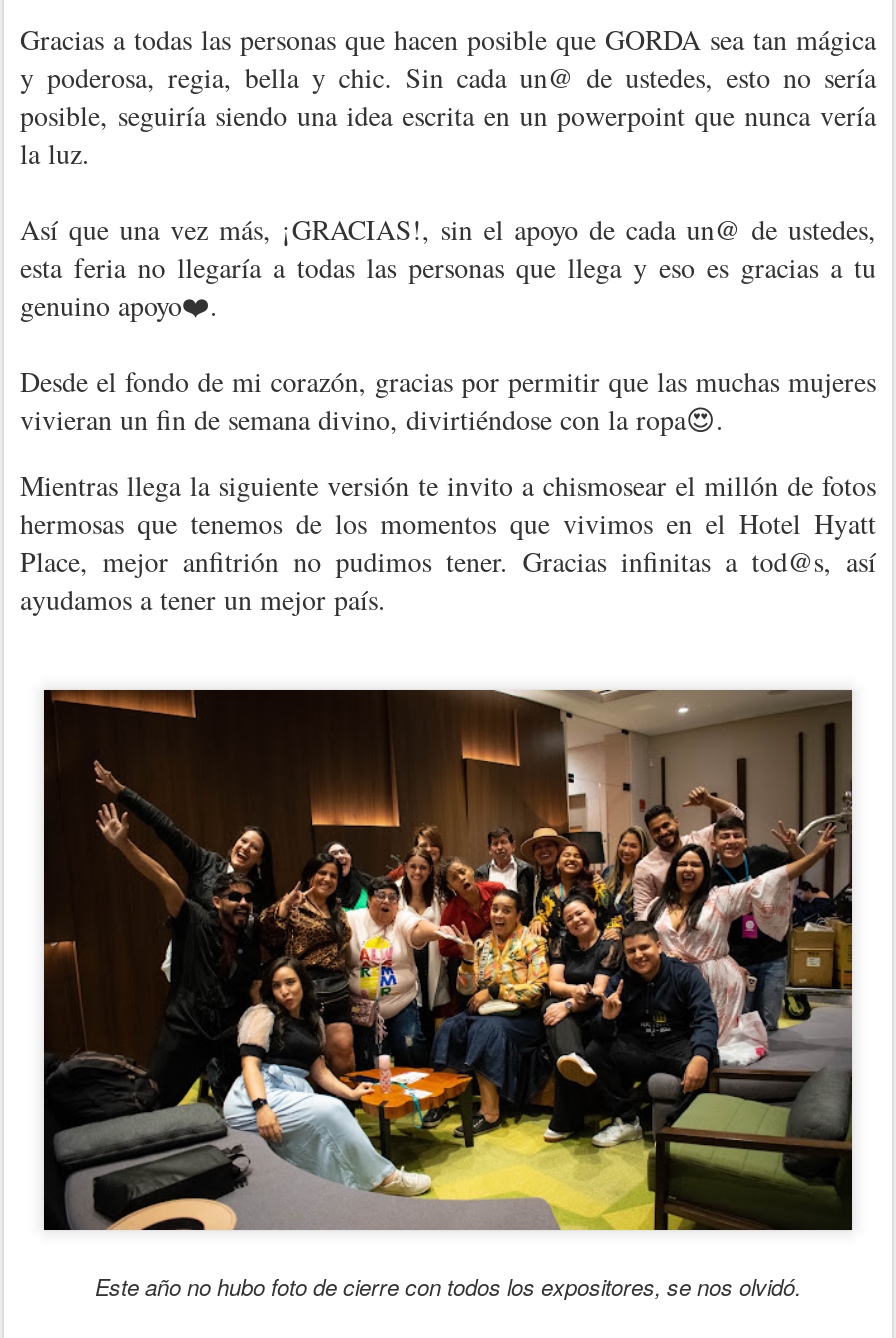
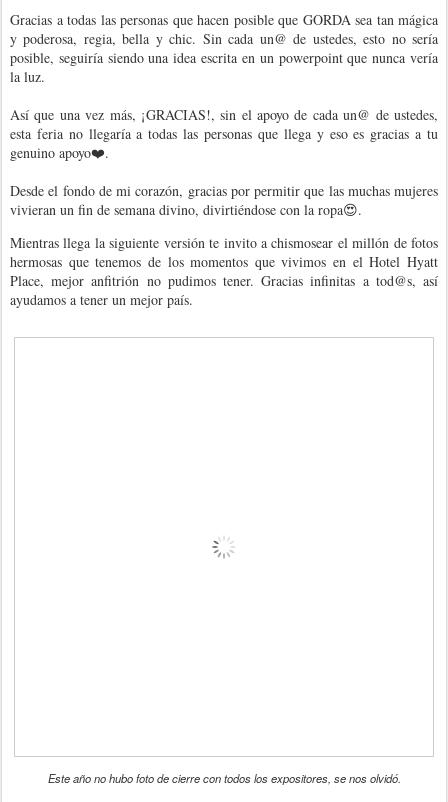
- [image]
